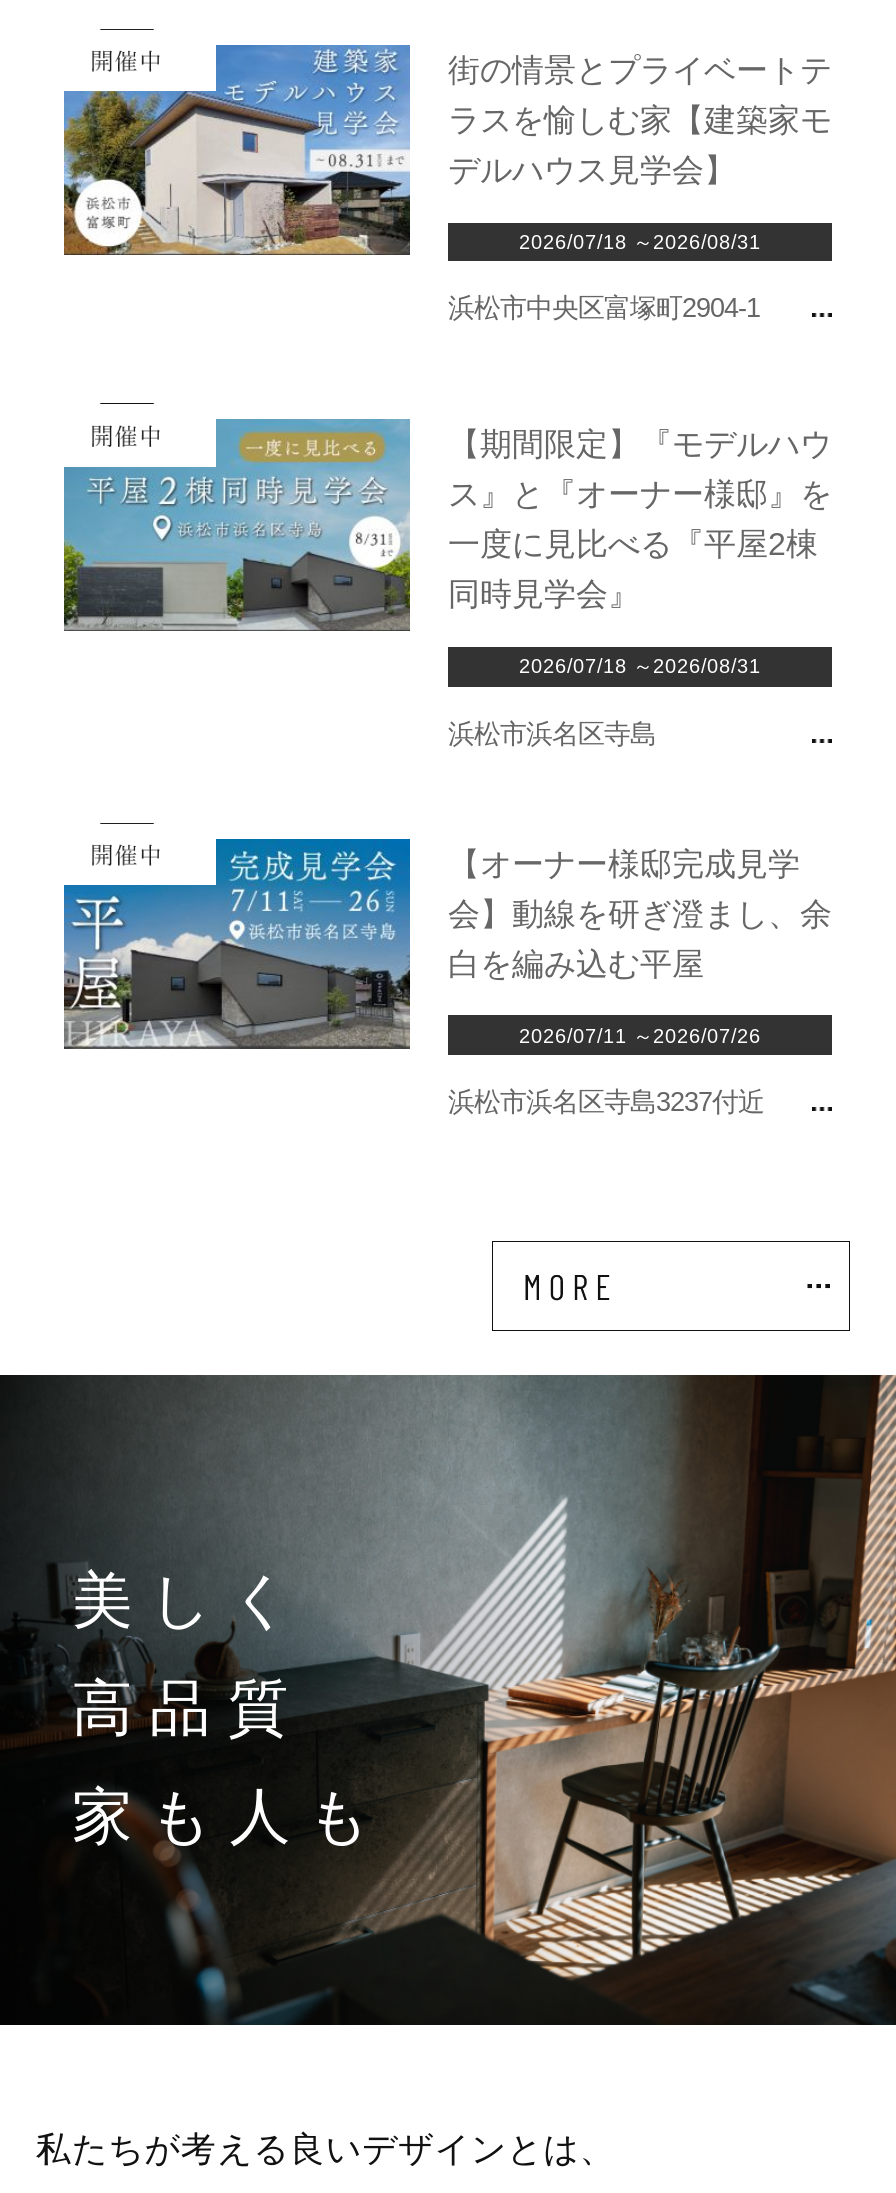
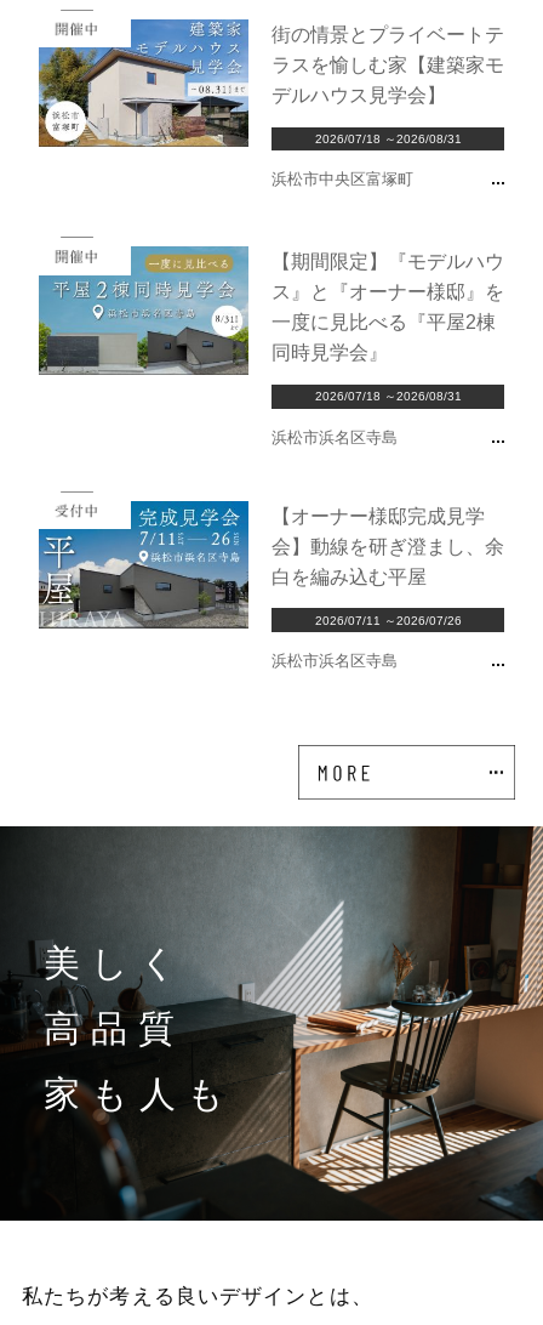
- 浜松市中央区富塚町2904-1
+ 浜松市中央区富塚町

- 浜松市浜名区寺島3237付近
+ 浜松市浜名区寺島
